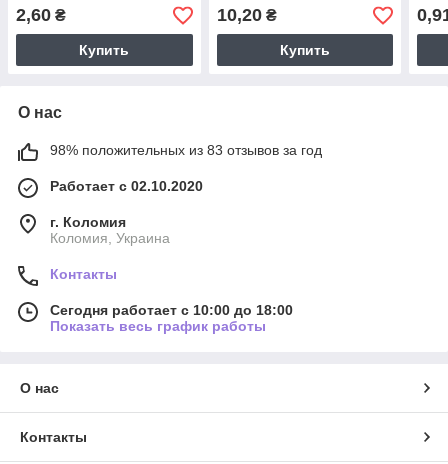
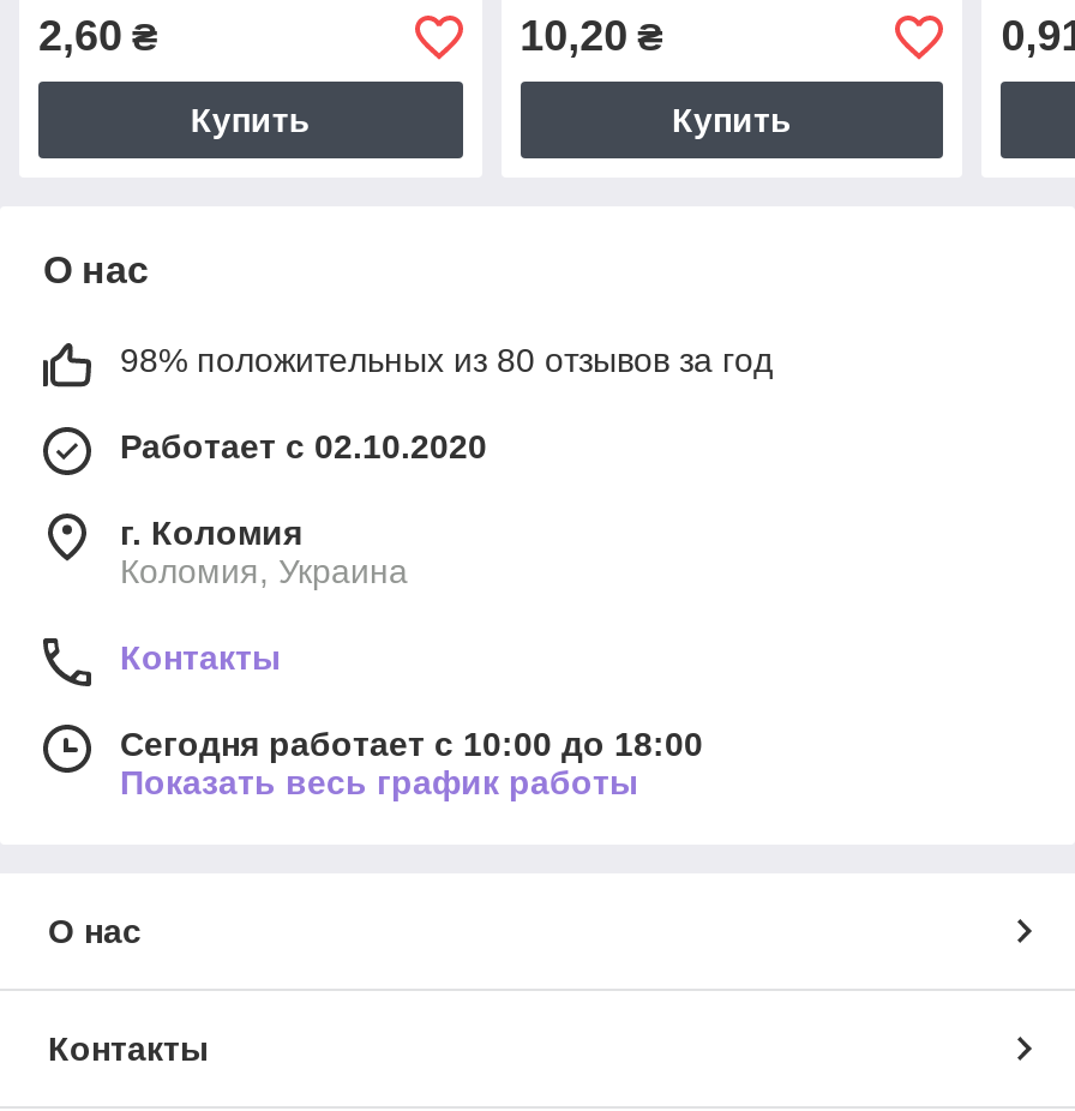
- 98% положительных из 83 отзывов за год
+ 98% положительных из 80 отзывов за год
